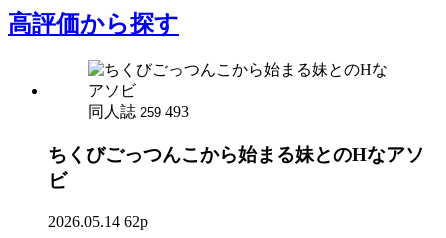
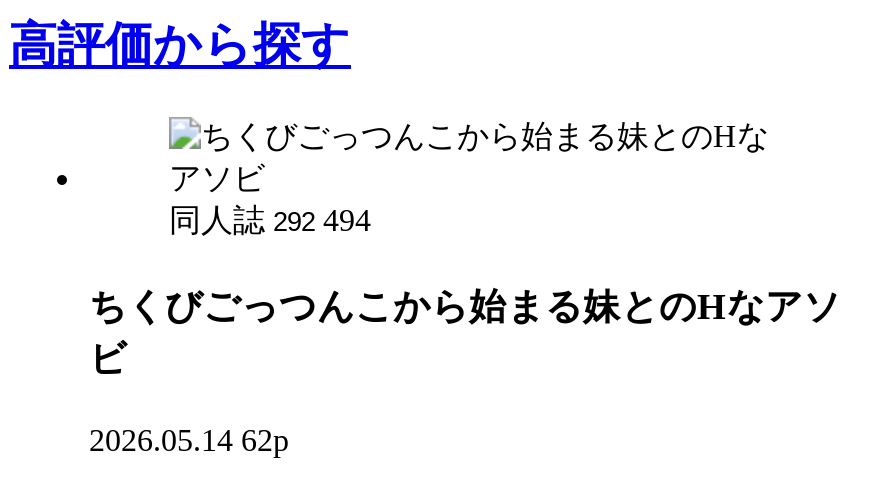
- 同人誌 259 493
+ 同人誌 292 494
